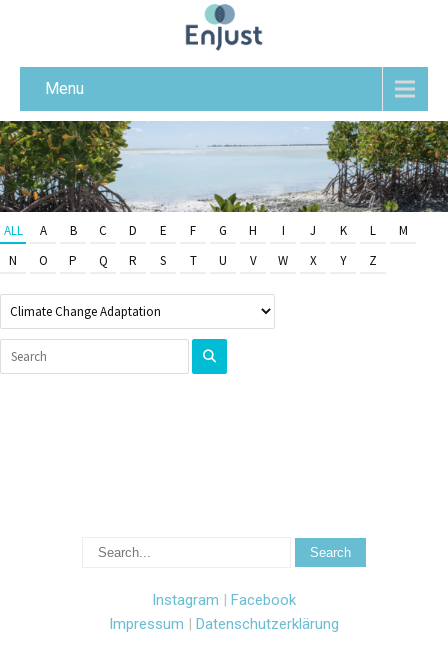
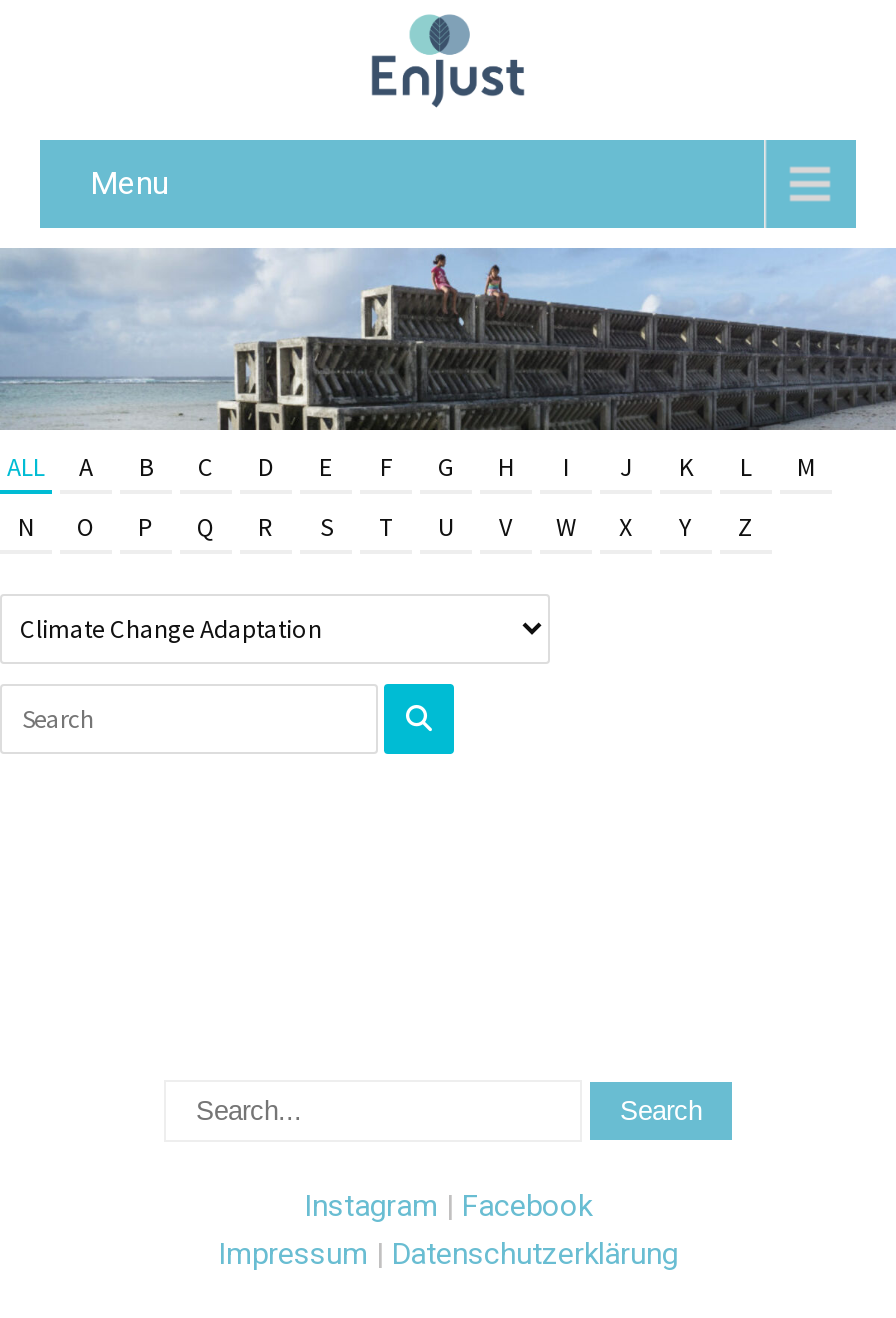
- [image]
+ [image]
